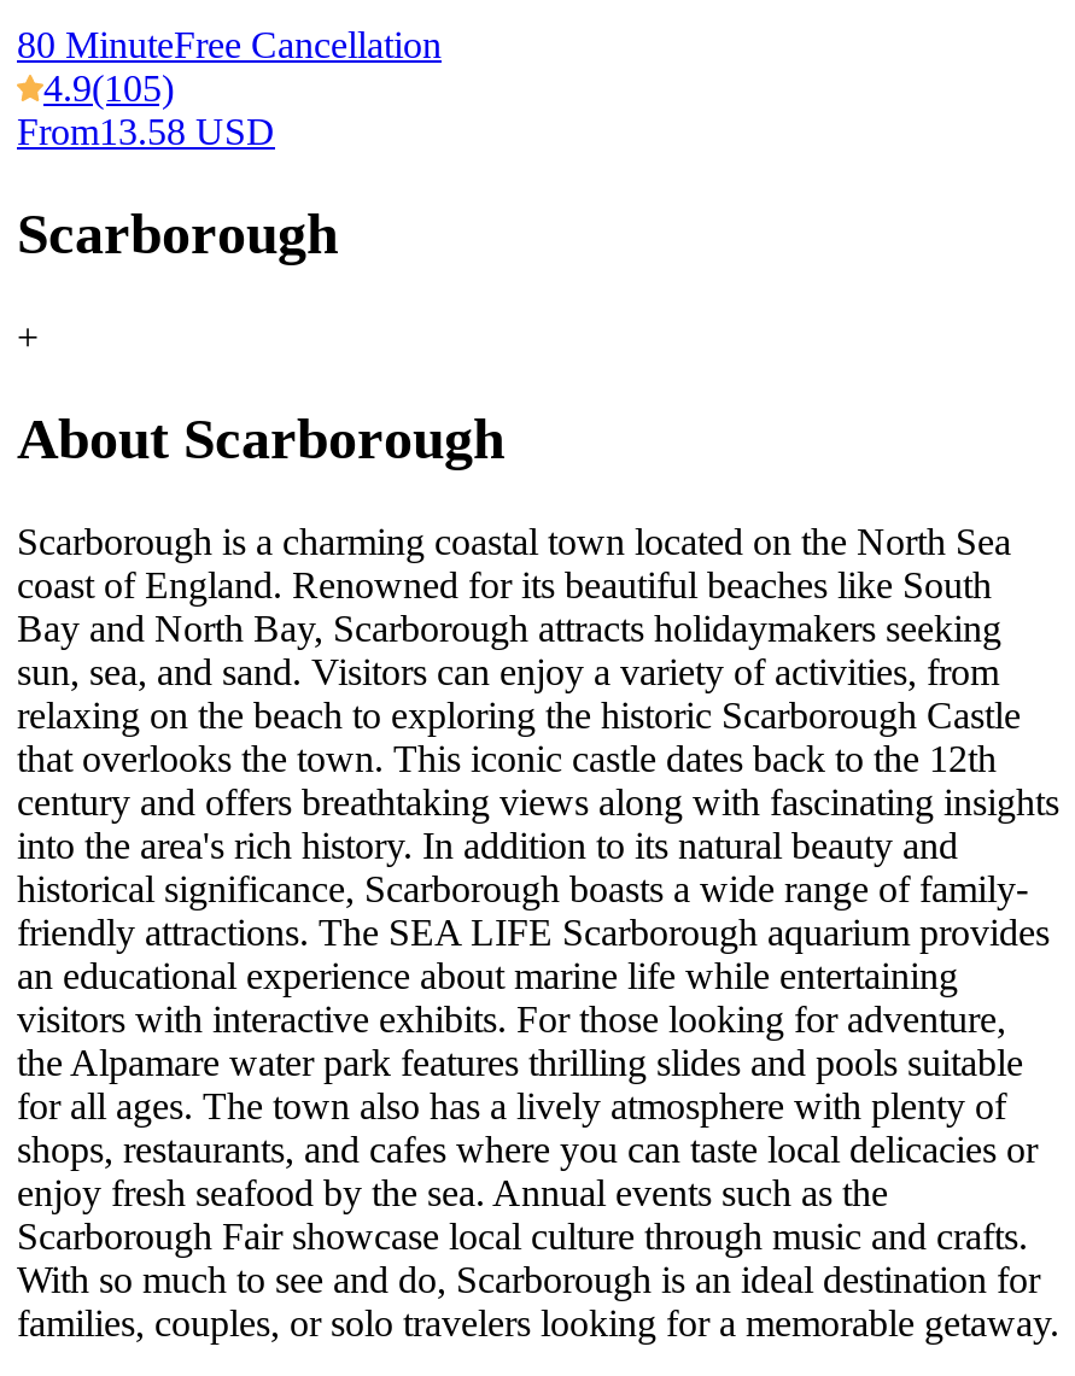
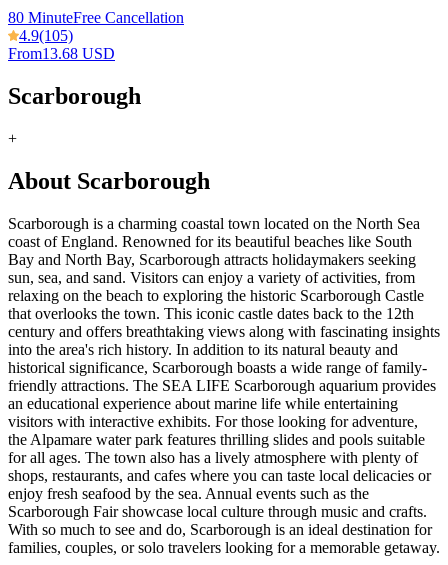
- From13.58 USD
+ From13.68 USD
